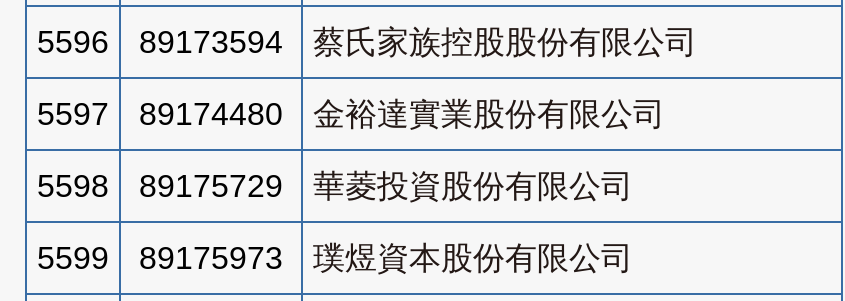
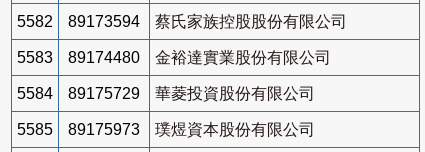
- 5596 89173594 蔡氏家族控股股份有限公司
+ 5582 89173594 蔡氏家族控股股份有限公司

- 5597 89174480 金裕達實業股份有限公司
+ 5583 89174480 金裕達實業股份有限公司

- 5598 89175729 華菱投資股份有限公司
+ 5584 89175729 華菱投資股份有限公司

- 5599 89175973 璞煜資本股份有限公司
+ 5585 89175973 璞煜資本股份有限公司
